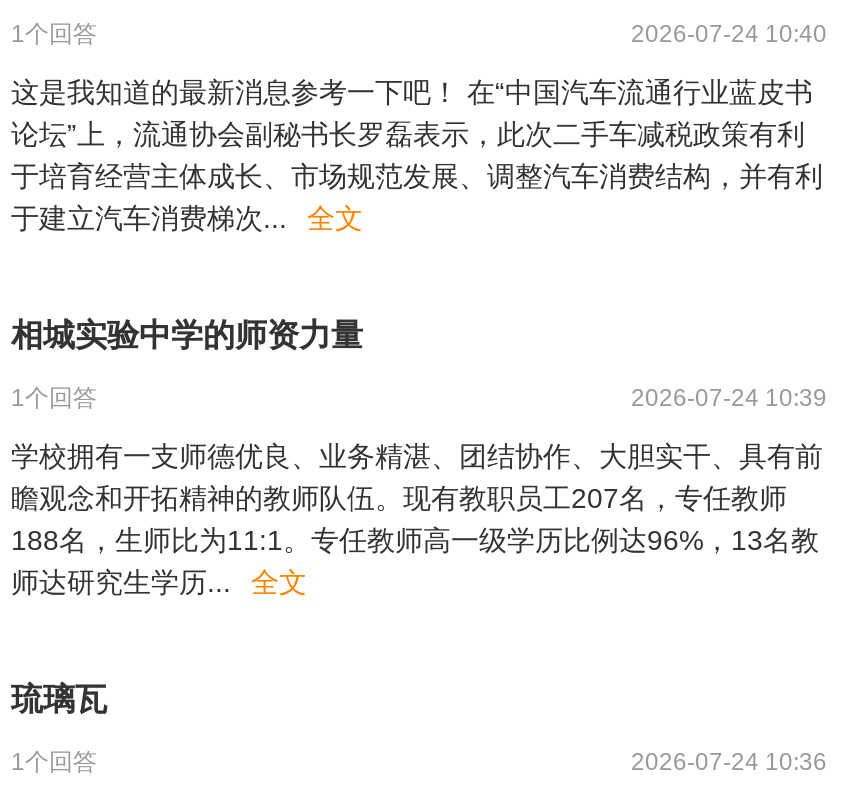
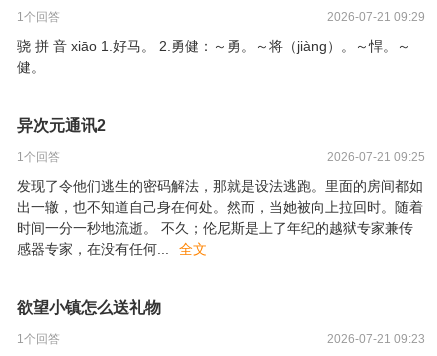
- 2026-07-24 10:40
+ 2026-07-21 09:29

- 这是我知道的最新消息参考一下吧！ 在“中国汽车流通行业蓝皮书
- 论坛”上，流通协会副秘书长罗磊表示，此次二手车减税政策有利
- 于培育经营主体成长、市场规范发展、调整汽车消费结构，并有利
- 于建立汽车消费梯次...
- 全文
+ 骁 拼 音 xiāo 1.好马。 2.勇健：～勇。～将（jiàng）。～悍。～
+ 健。

- 相城实验中学的师资力量
+ 异次元通讯2

- 2026-07-24 10:39
+ 2026-07-21 09:25

- 学校拥有一支师德优良、业务精湛、团结协作、大胆实干、具有前
- 瞻观念和开拓精神的教师队伍。现有教职员工207名，专任教师
- 188名，生师比为11:1。专任教师高一级学历比例达96%，13名教
- 师达研究生学历...
+ 发现了令他们逃生的密码解法，那就是设法逃跑。里面的房间都如
+ 出一辙，也不知道自己身在何处。然而，当她被向上拉回时。随着
+ 时间一分一秒地流逝。 不久；伦尼斯是上了年纪的越狱专家兼传
+ 感器专家，在没有任何...

- 琉璃瓦
+ 欲望小镇怎么送礼物

- 2026-07-24 10:36
+ 2026-07-21 09:23
